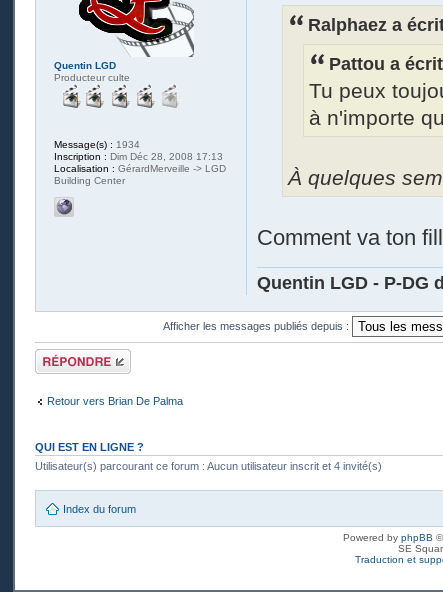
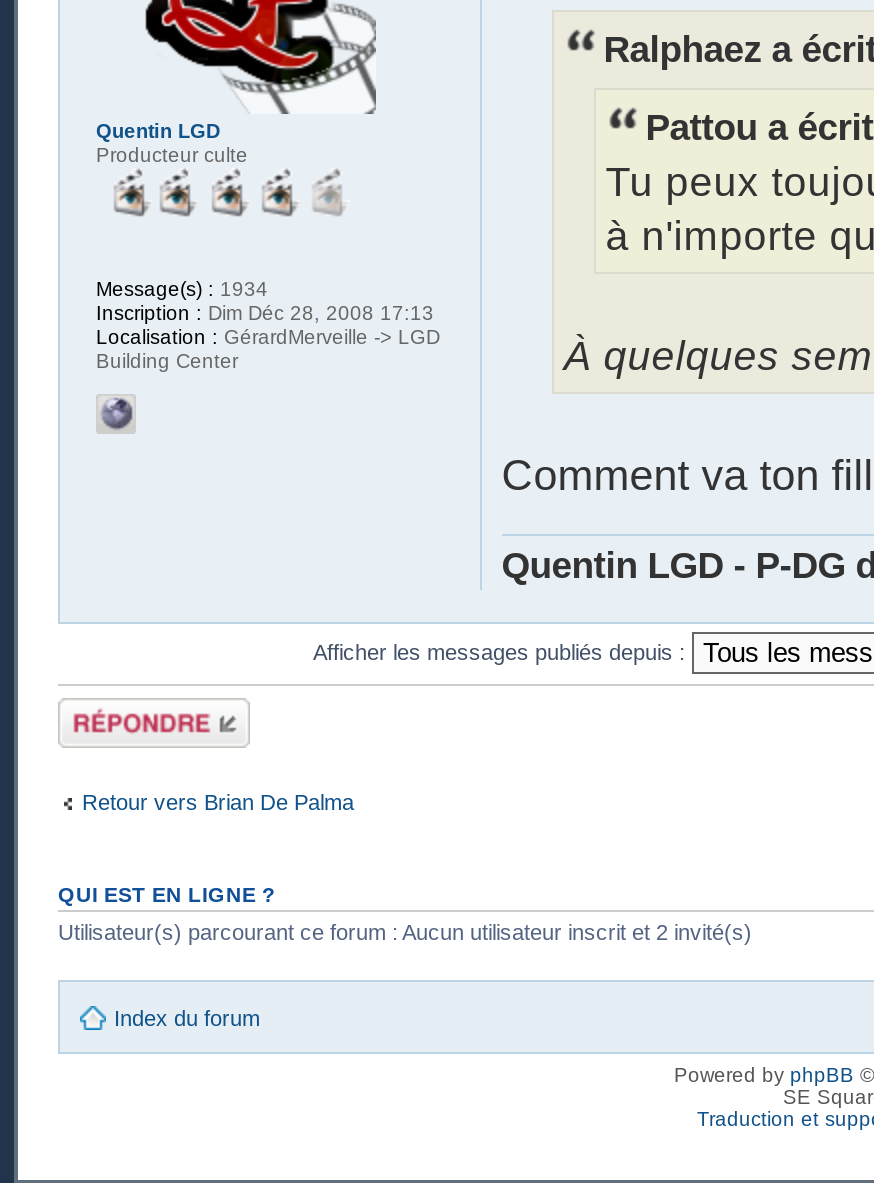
- Utilisateur(s) parcourant ce forum : Aucun utilisateur inscrit et 4 invité(s)
+ Utilisateur(s) parcourant ce forum : Aucun utilisateur inscrit et 2 invité(s)
